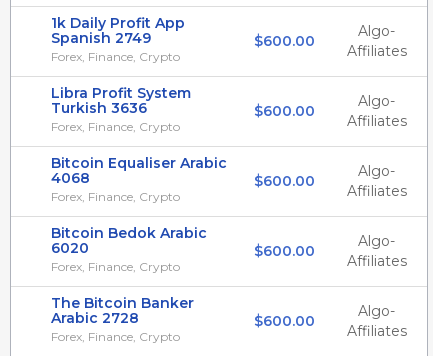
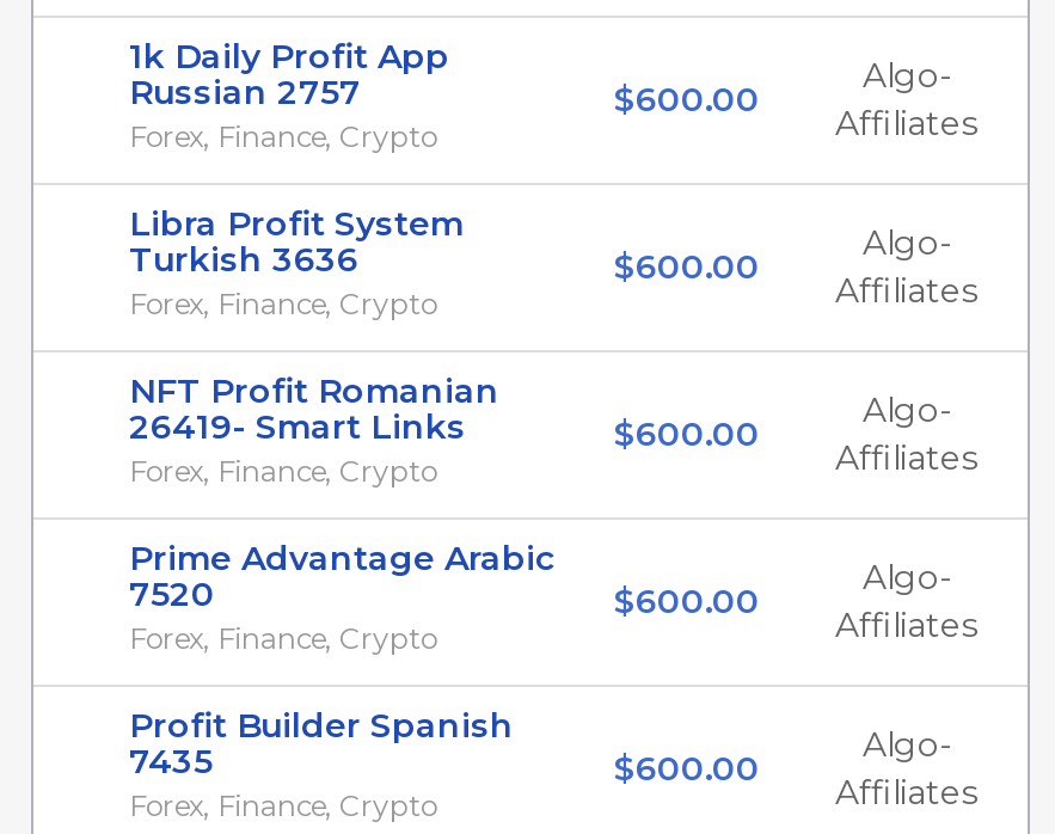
- Spanish 2749
+ Russian 2757

- Bitcoin Equaliser Arabic
- 4068
+ NFT Profit Romanian
+ 26419- Smart Links

- Bitcoin Bedok Arabic
+ Prime Advantage Arabic

- 6020
+ 7520

- The Bitcoin Banker
- Arabic 2728
+ Profit Builder Spanish
+ 7435
